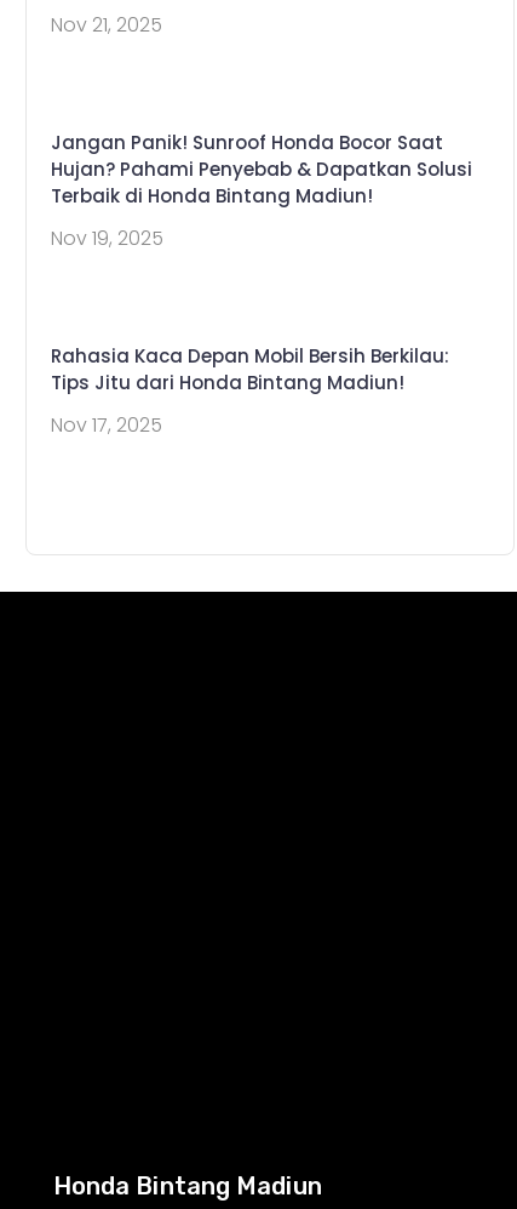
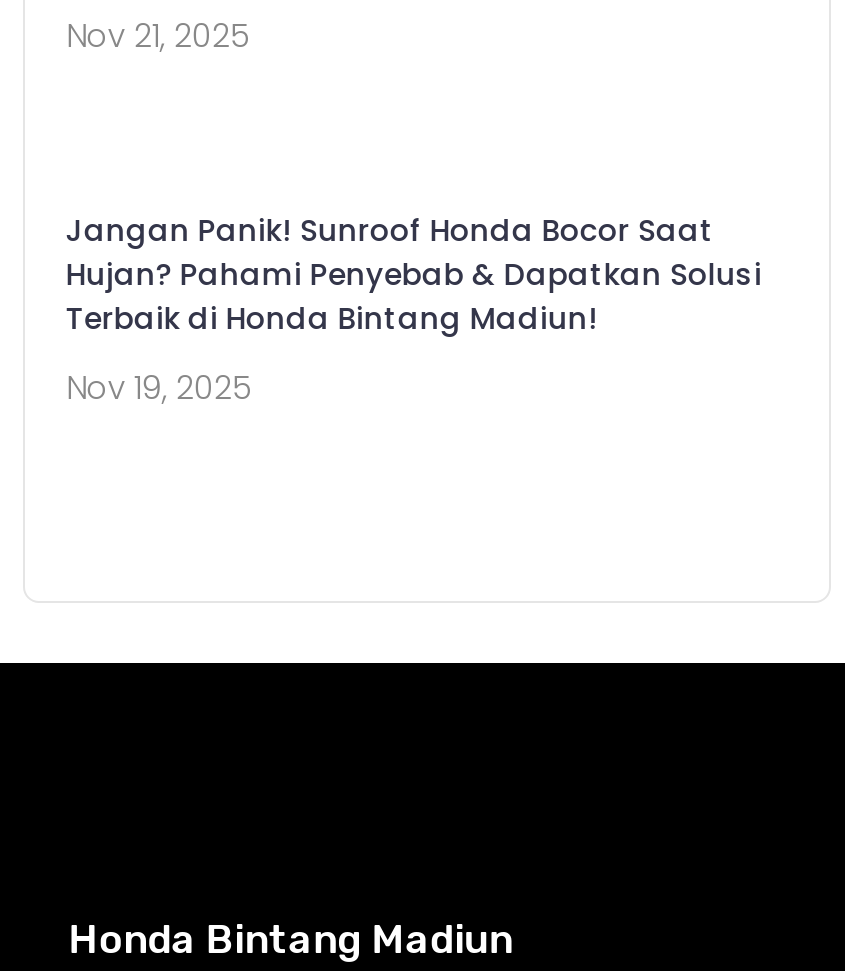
- Rahasia Kaca Depan Mobil Bersih Berkilau:
- Tips Jitu dari Honda Bintang Madiun!
- Nov 17, 2025
